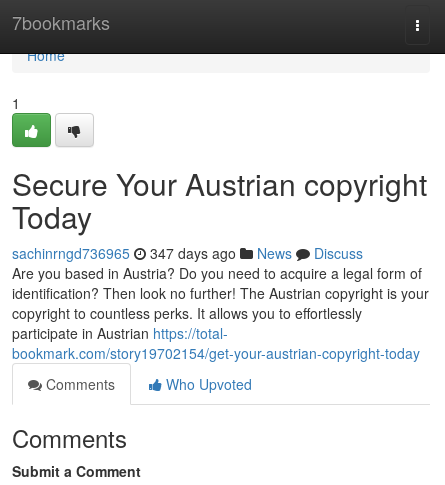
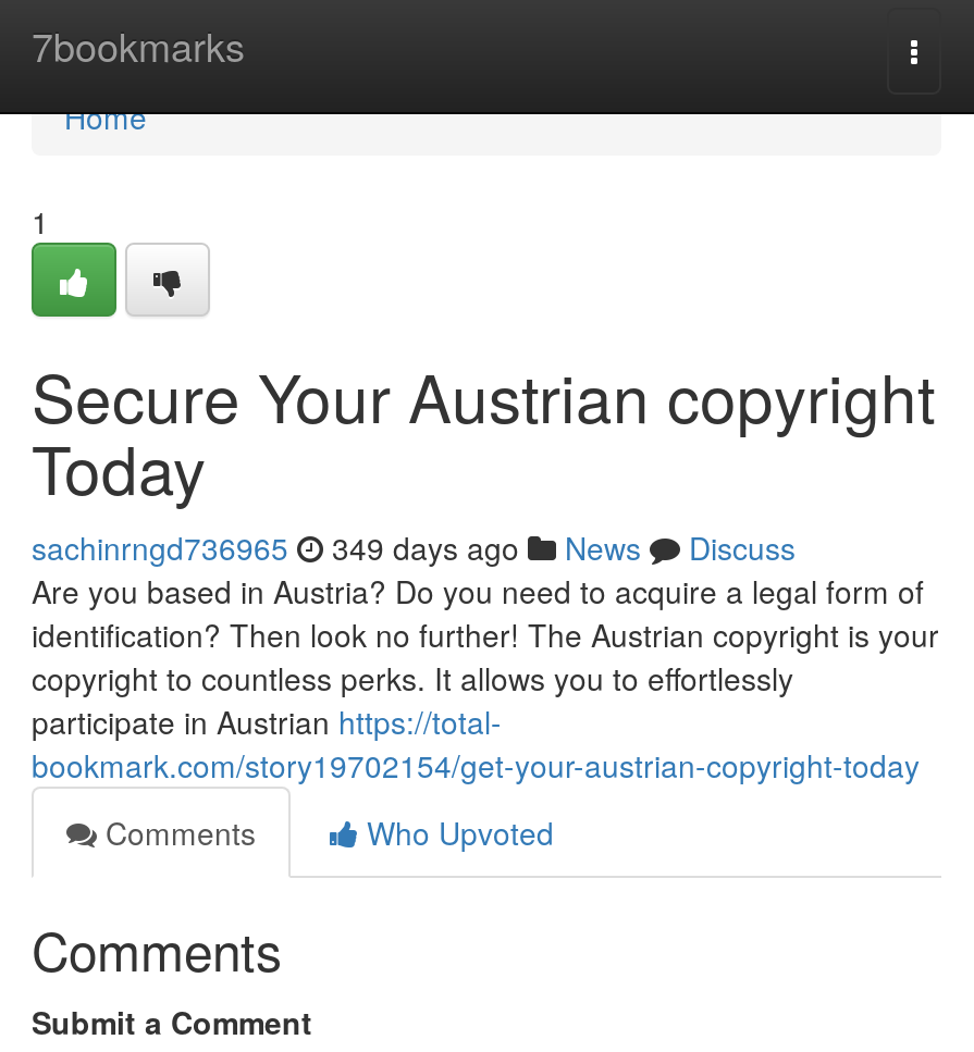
- sachinrngd736965 347 days ago News Discuss
+ sachinrngd736965 349 days ago News Discuss
